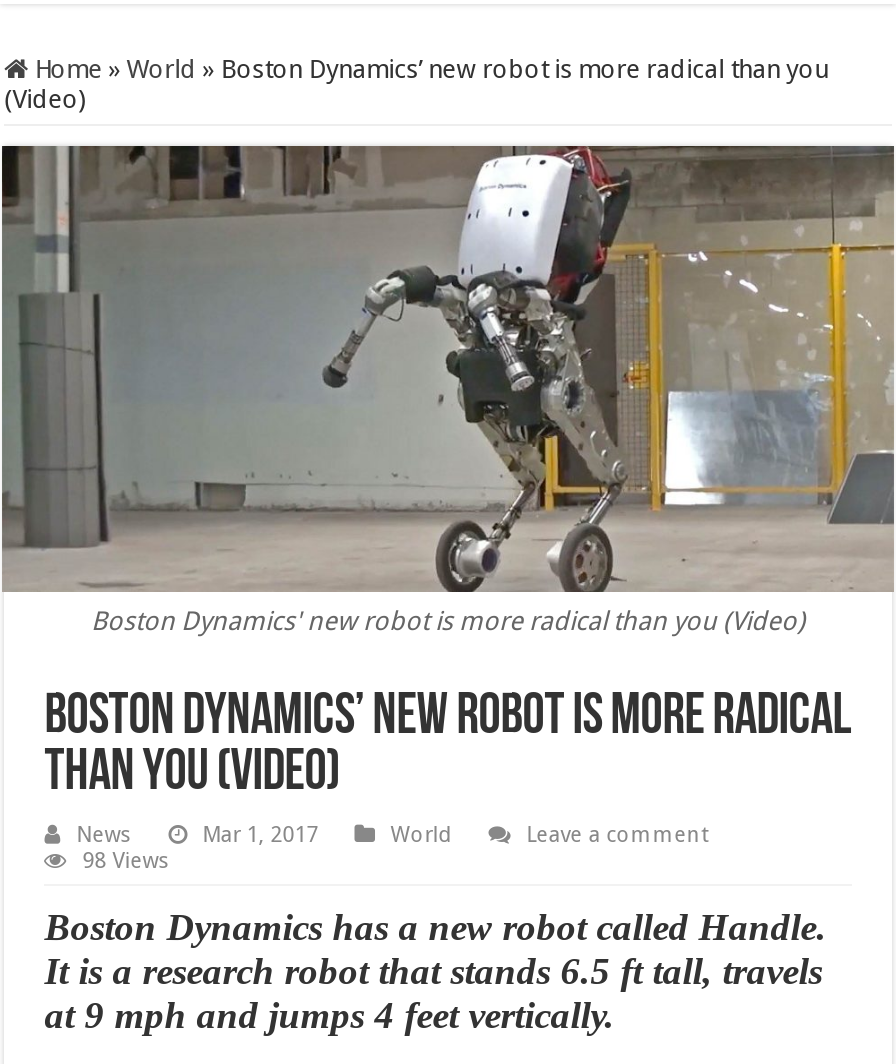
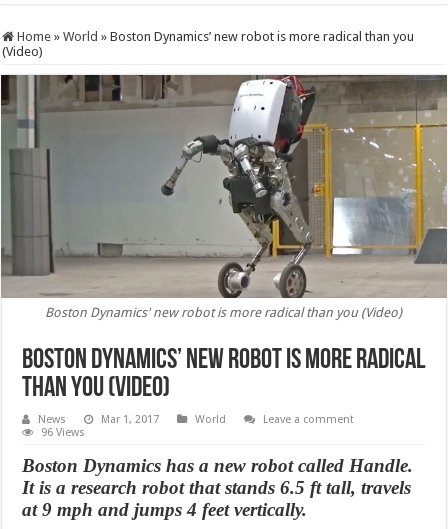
- 98 Views
+ 96 Views
